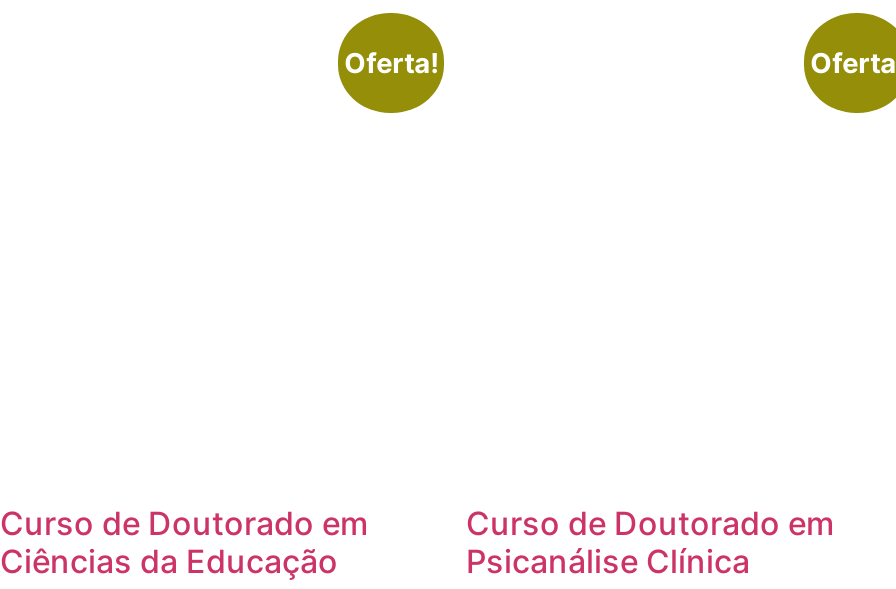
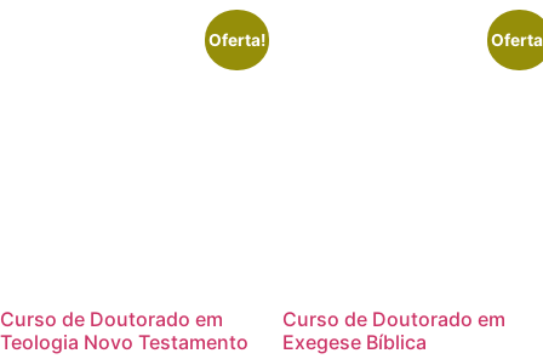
- Ciências da Educação
+ Teologia Novo Testamento

- Psicanálise Clínica
+ Exegese Bíblica
